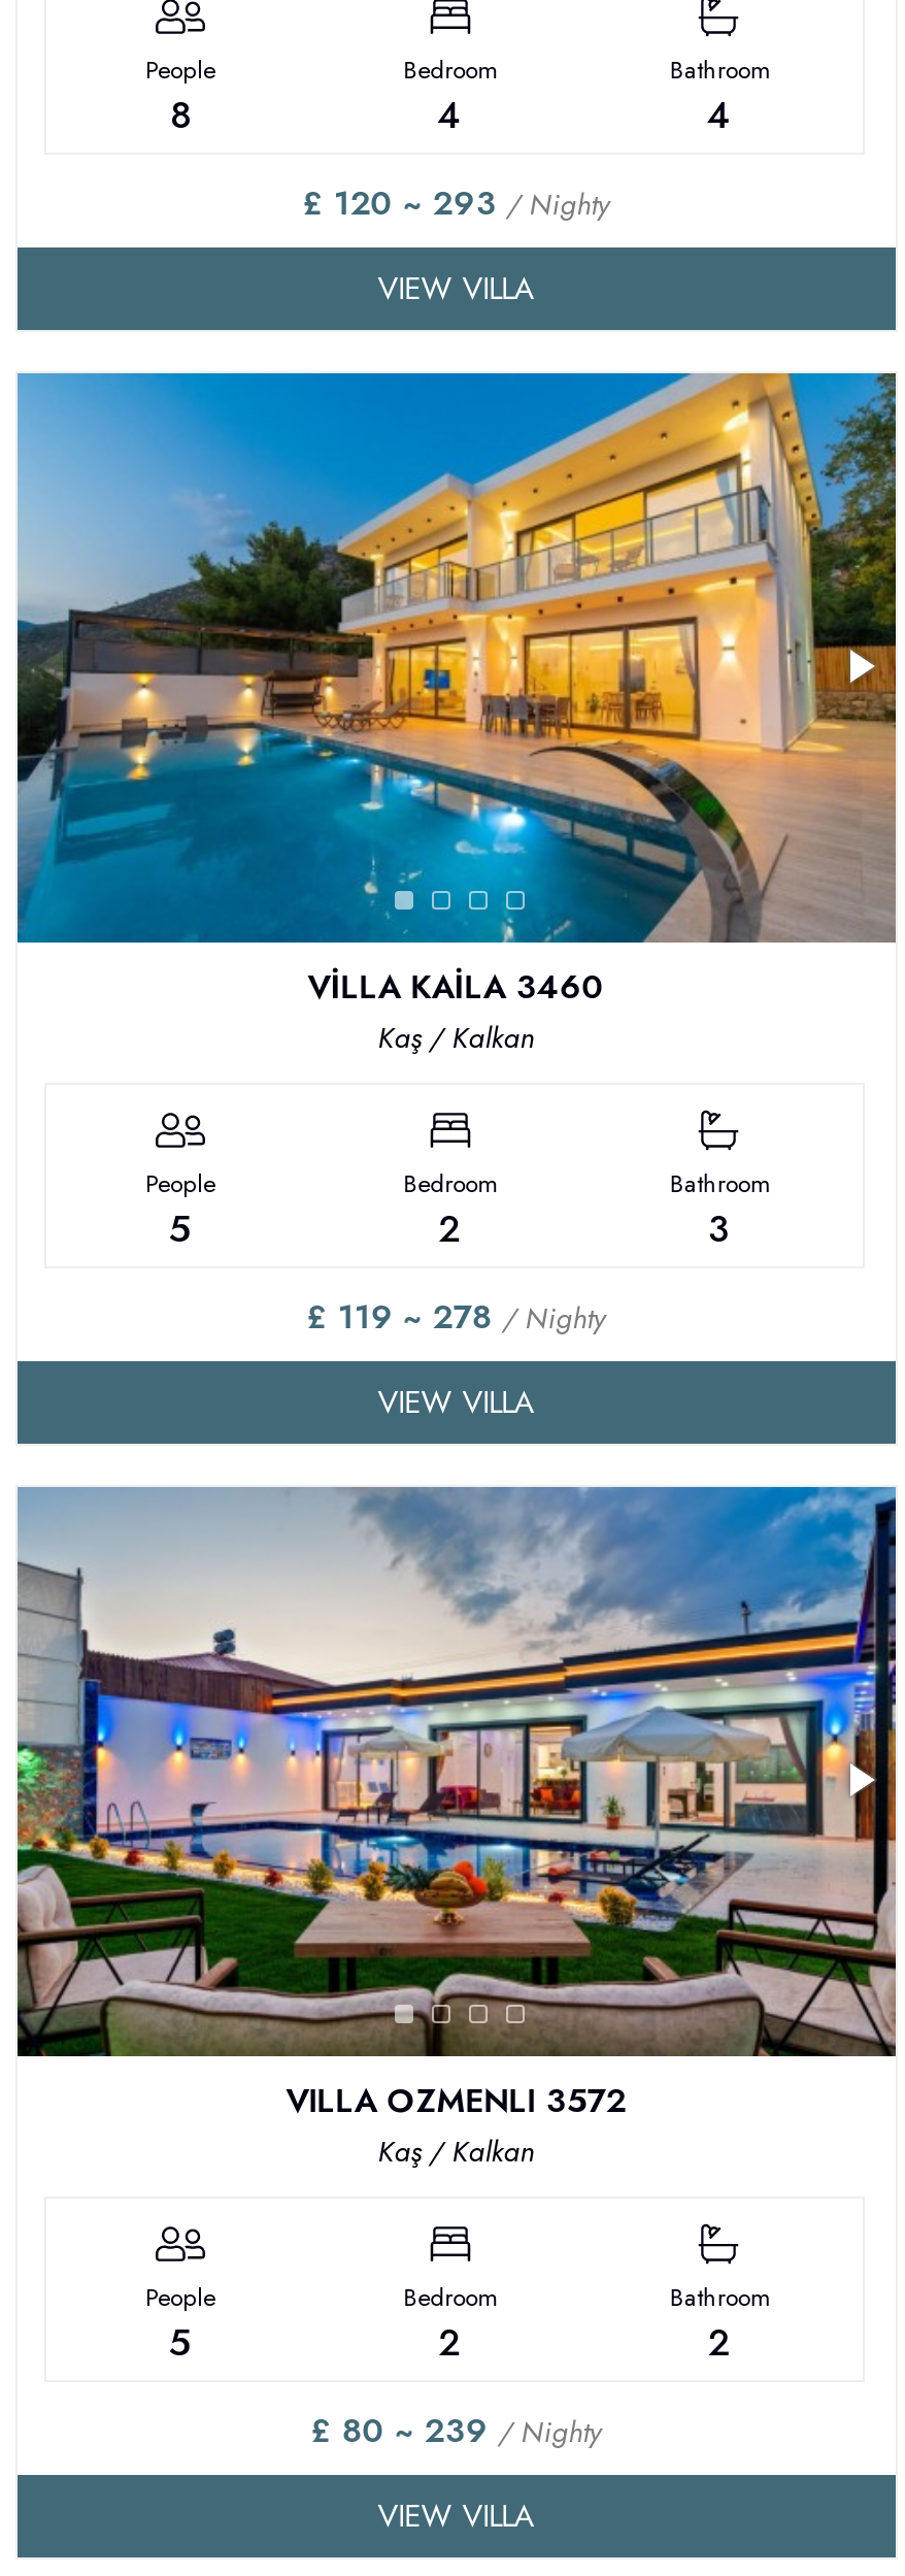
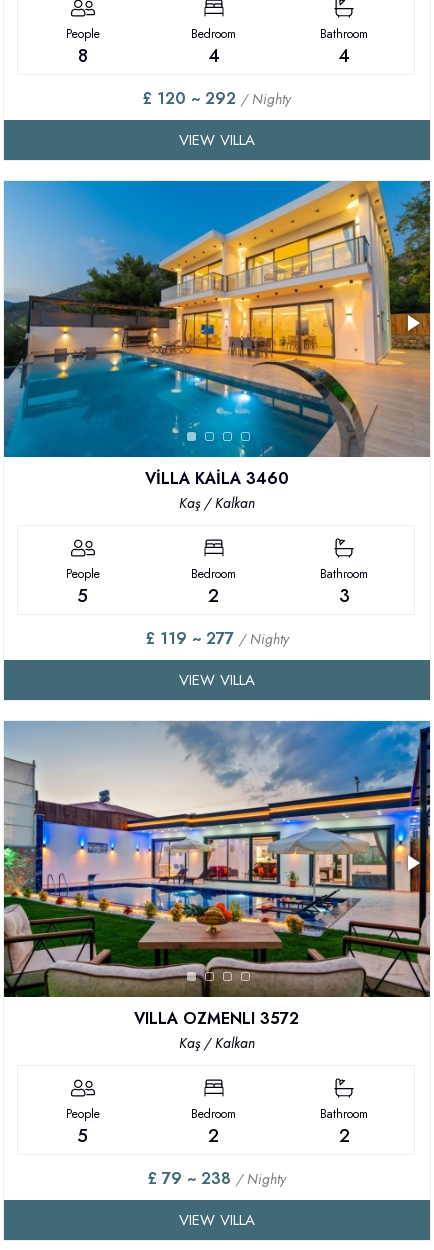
- £ 120 ~ 293 / Nighty
+ £ 120 ~ 292 / Nighty

- £ 119 ~ 278 / Nighty
+ £ 119 ~ 277 / Nighty

- £ 80 ~ 239 / Nighty
+ £ 79 ~ 238 / Nighty
